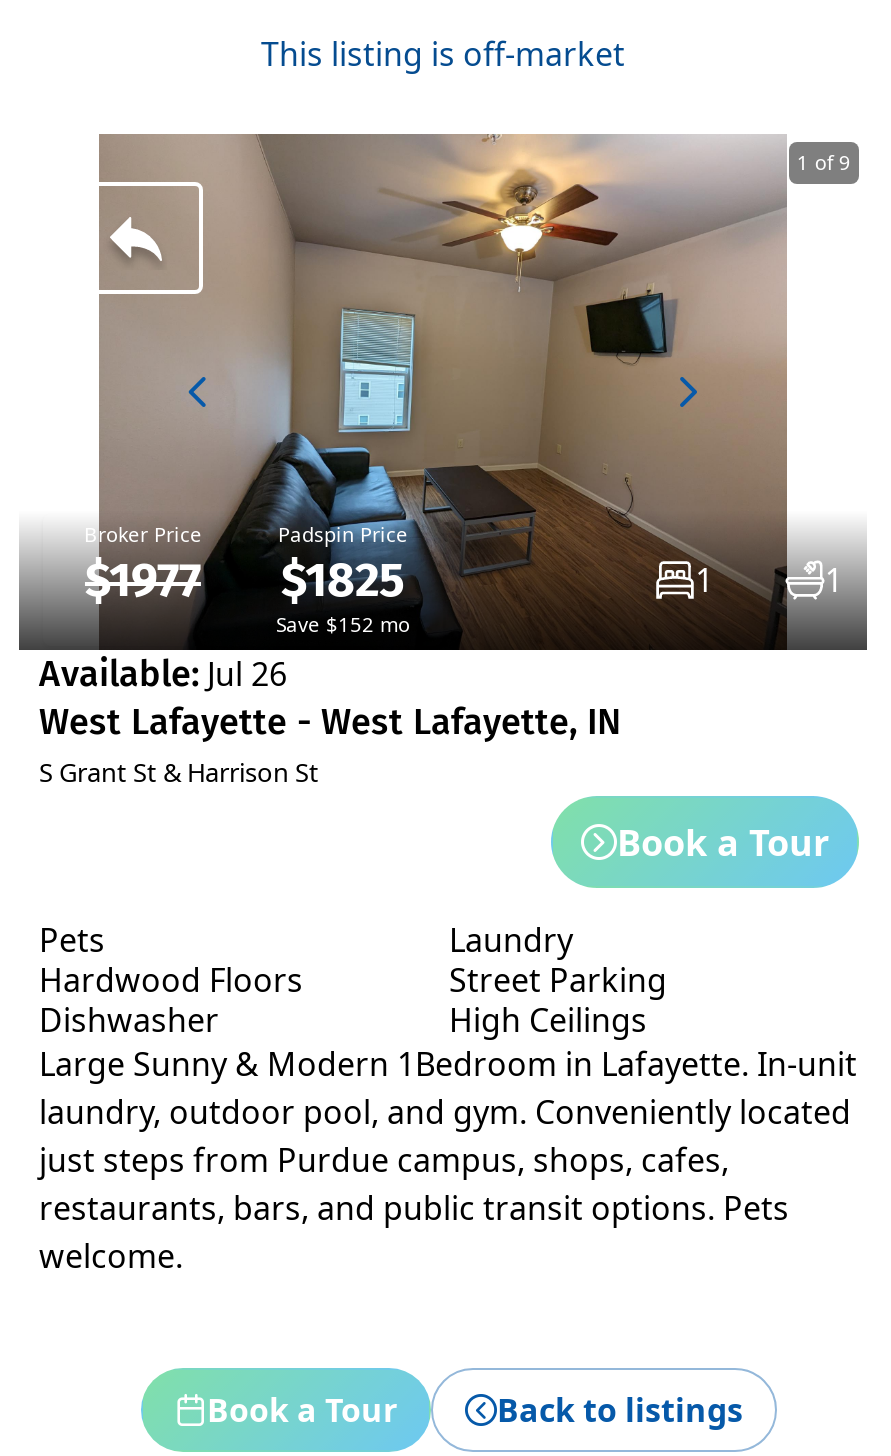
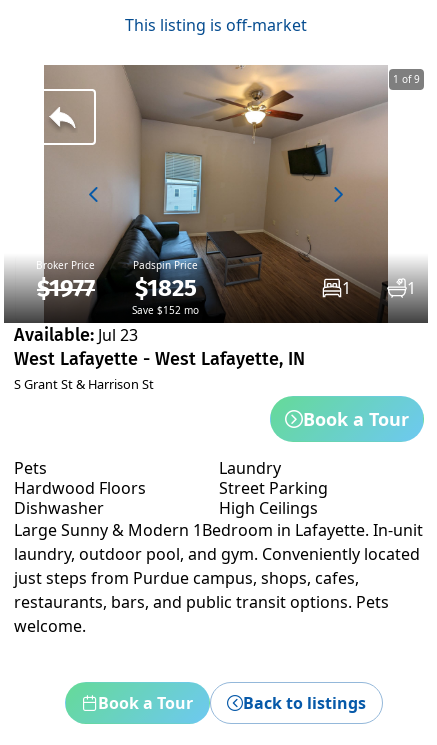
- Available: Jul 26
+ Available: Jul 23
